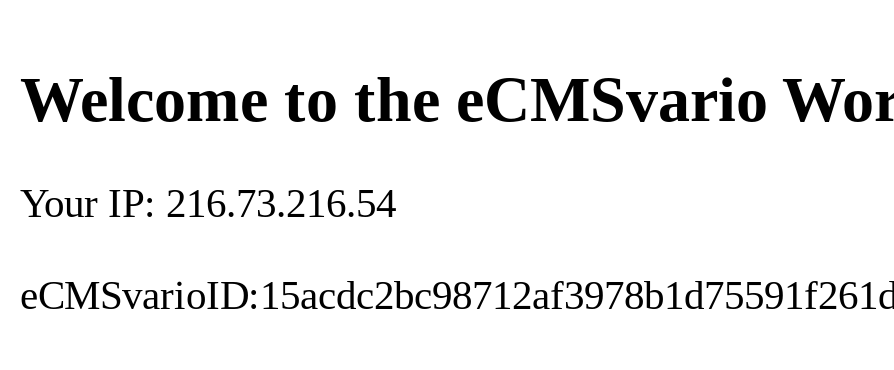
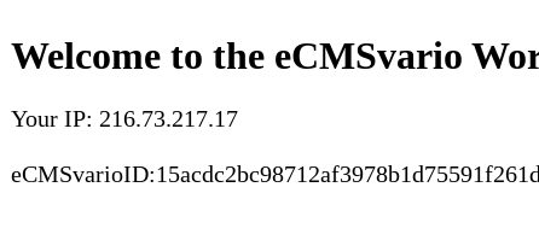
- Your IP: 216.73.216.54
+ Your IP: 216.73.217.17
